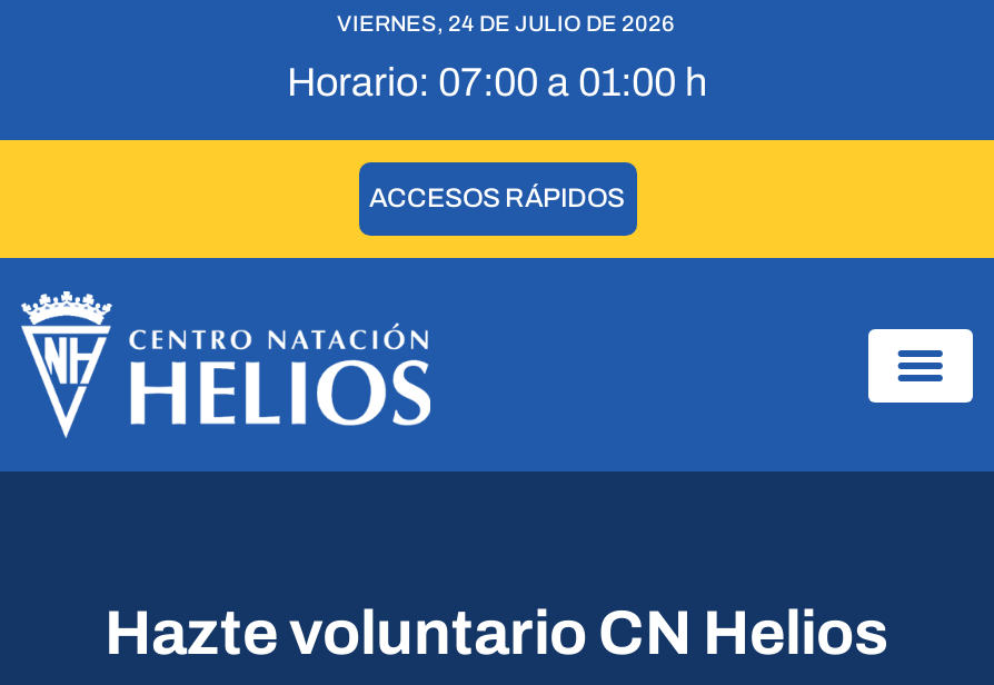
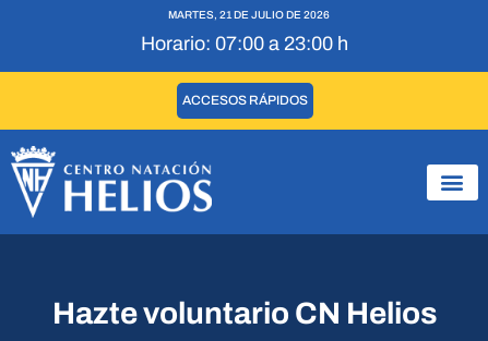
- VIERNES, 24 DE JULIO DE 2026
+ MARTES, 21 DE JULIO DE 2026

- Horario: 07:00 a 01:00 h
+ Horario: 07:00 a 23:00 h
